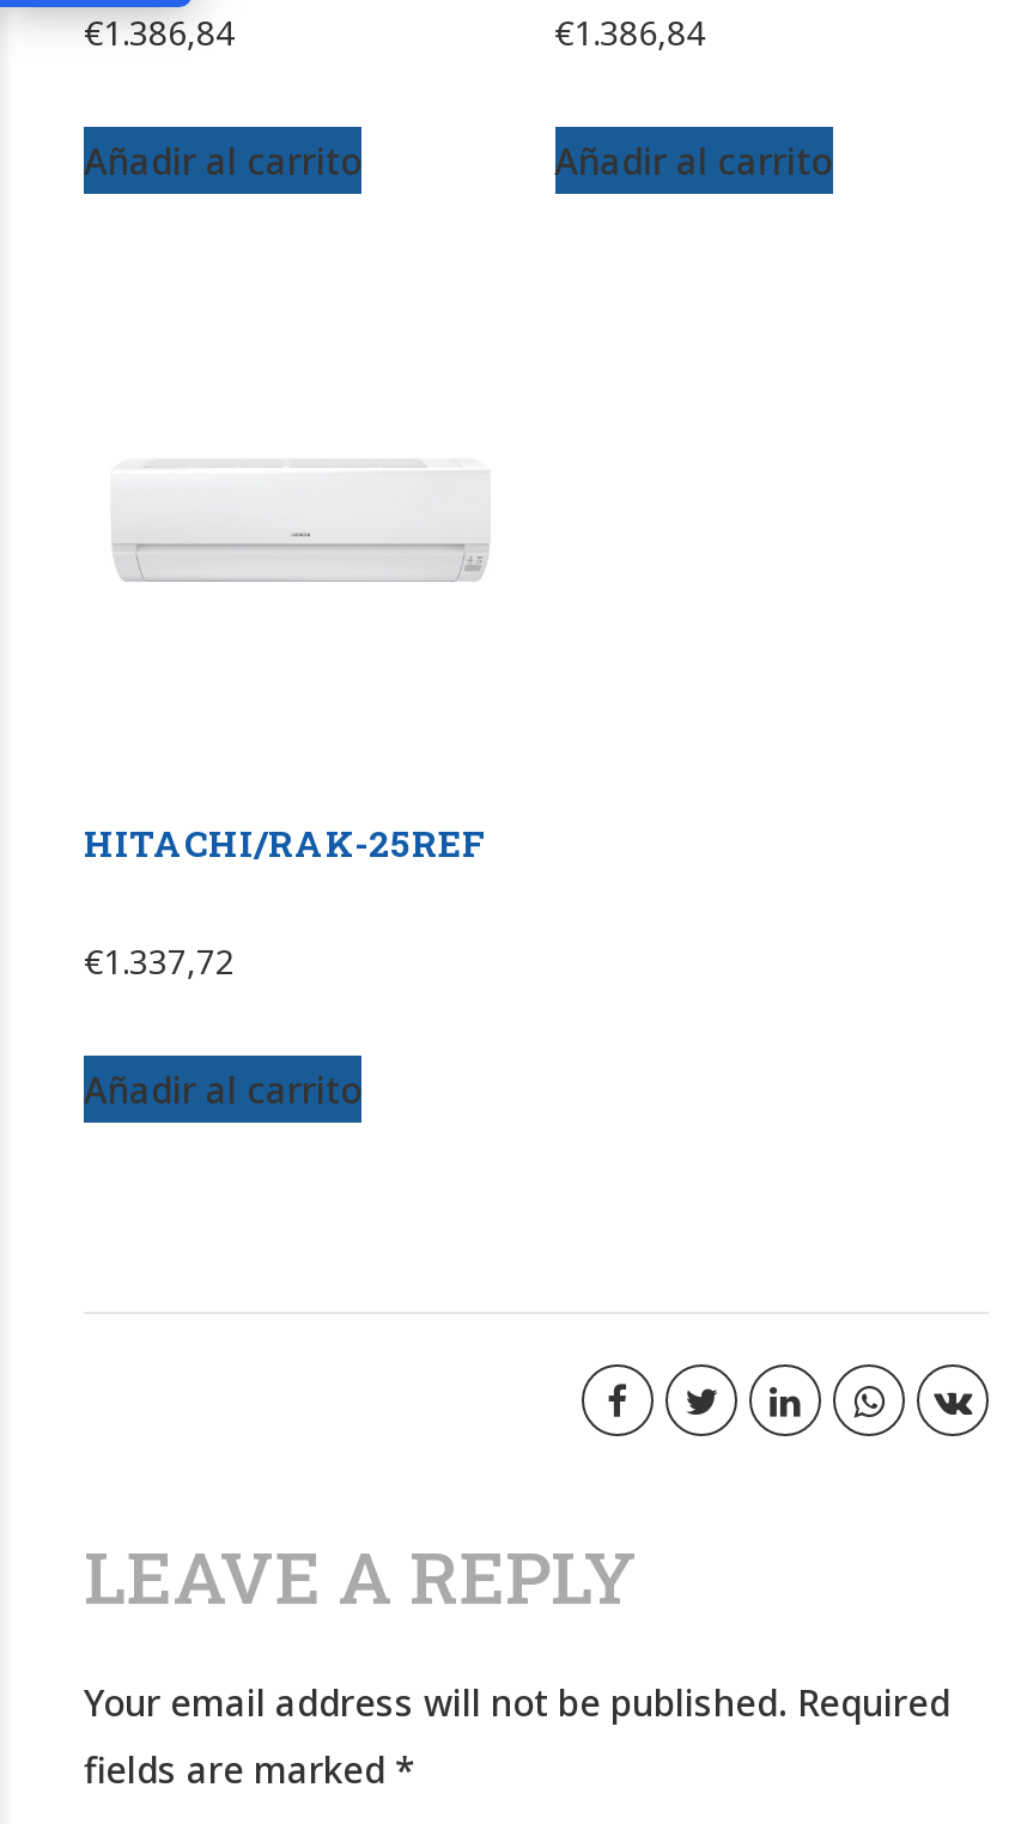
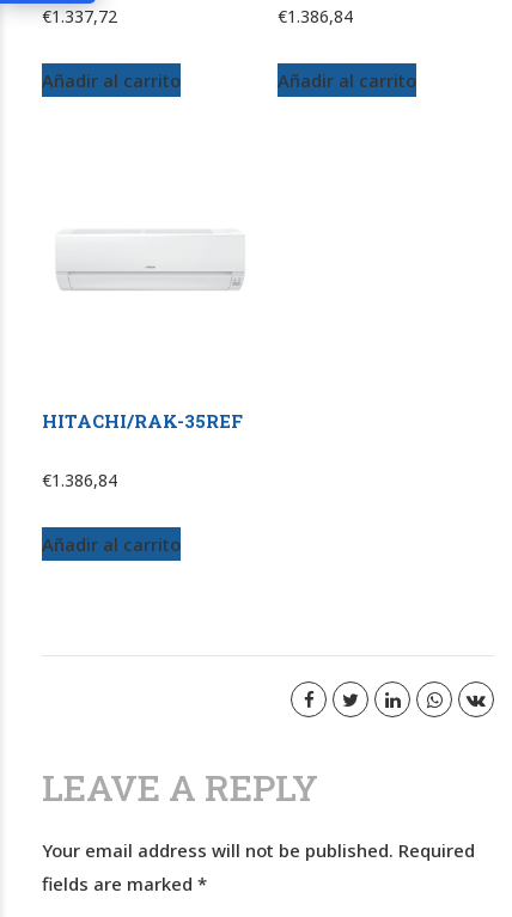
- €1.386,84
+ €1.337,72

- HITACHI/RAK-25REF
+ HITACHI/RAK-35REF

- €1.337,72
+ €1.386,84
